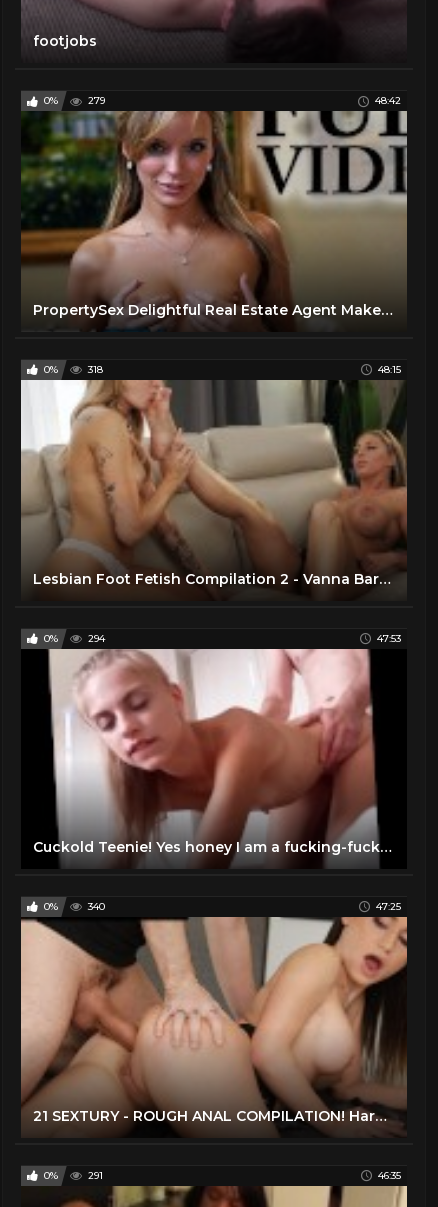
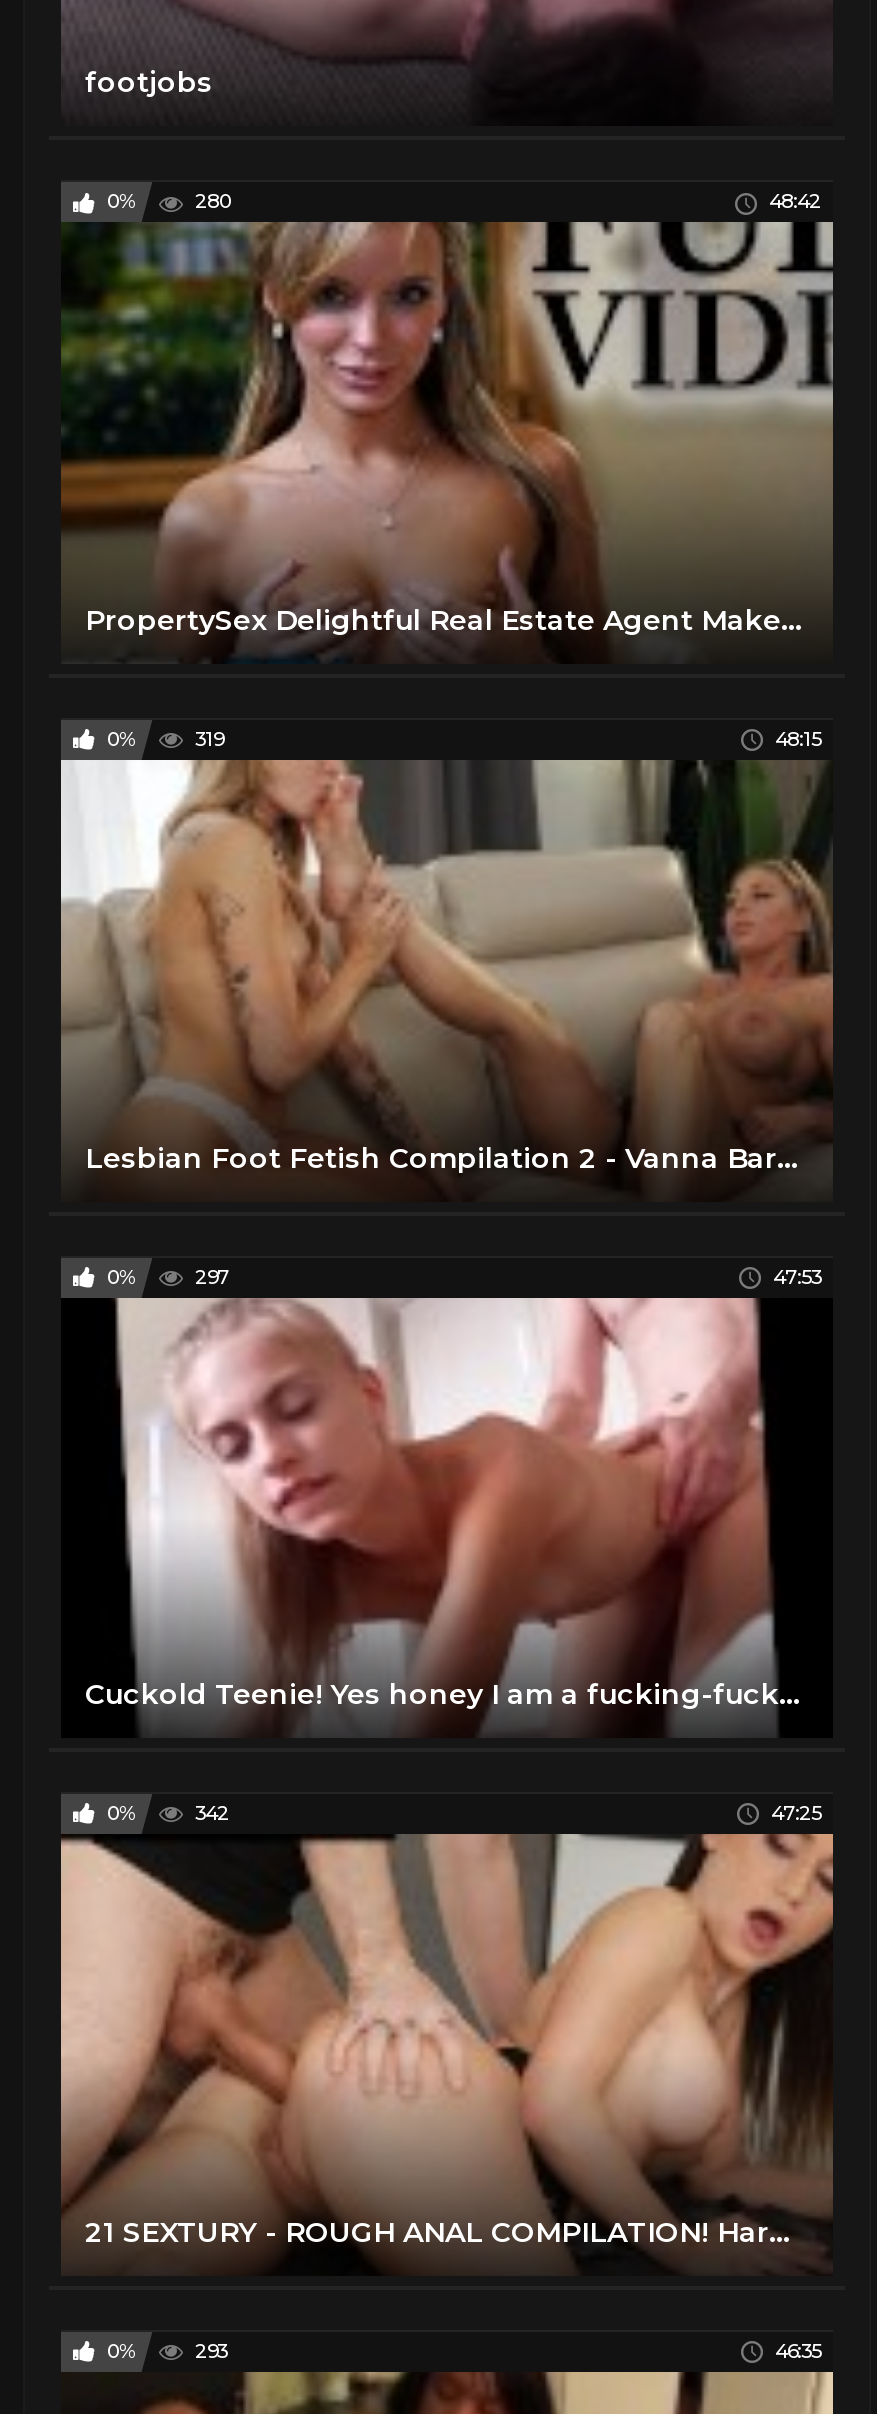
- 279
+ 280

- 318
+ 319

- 294
+ 297

- 340
+ 342

- 291
+ 293
